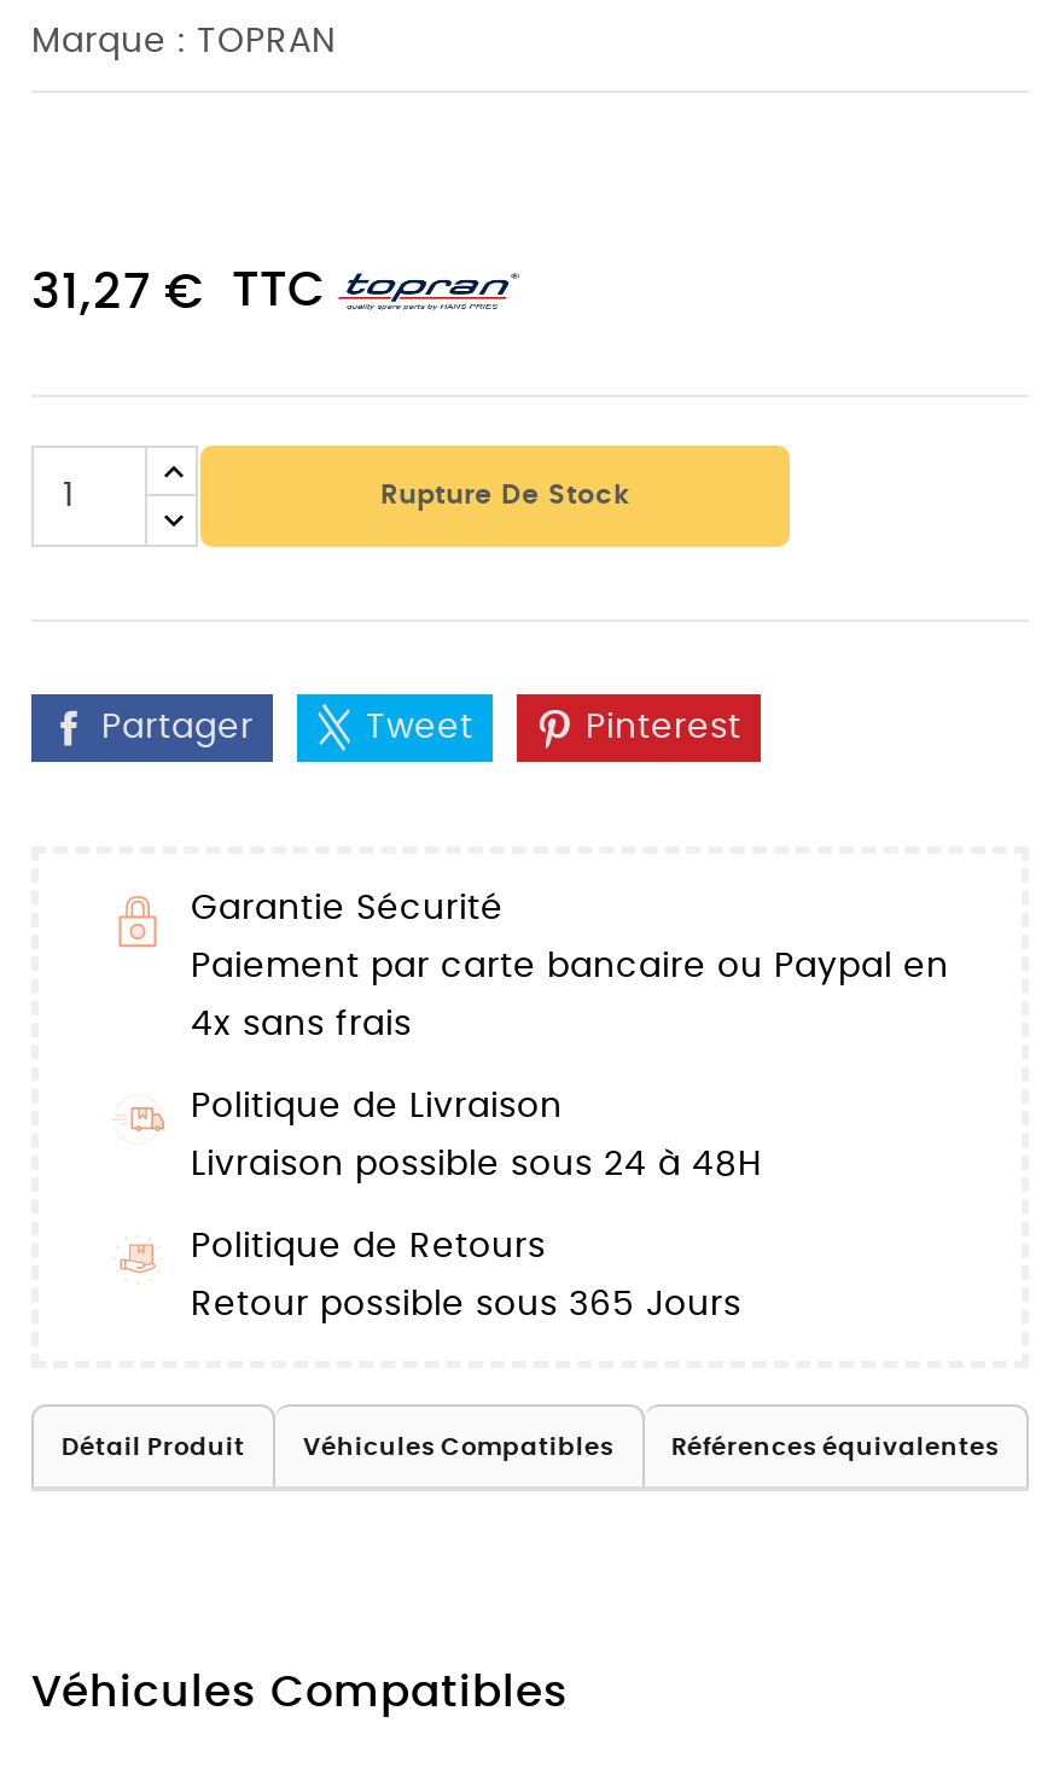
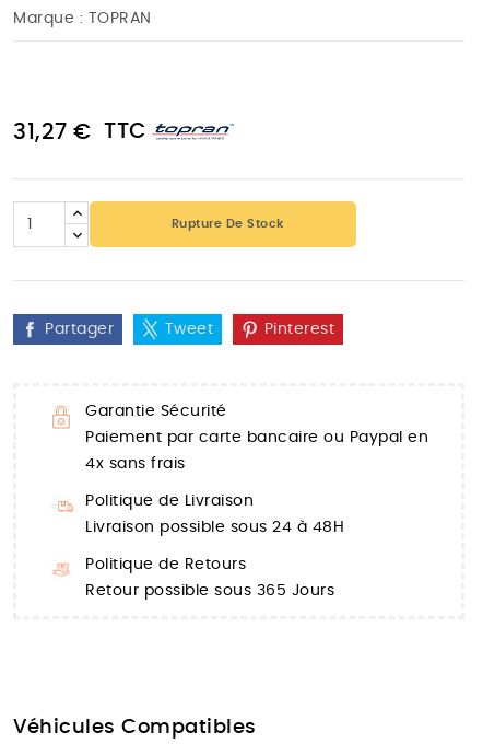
- Détail Produit
- Véhicules Compatibles
- Références équivalentes
